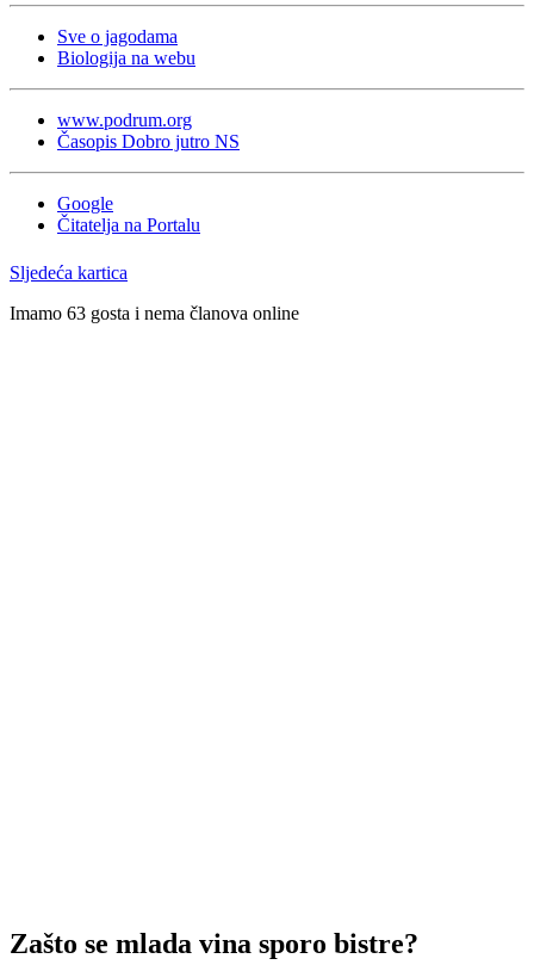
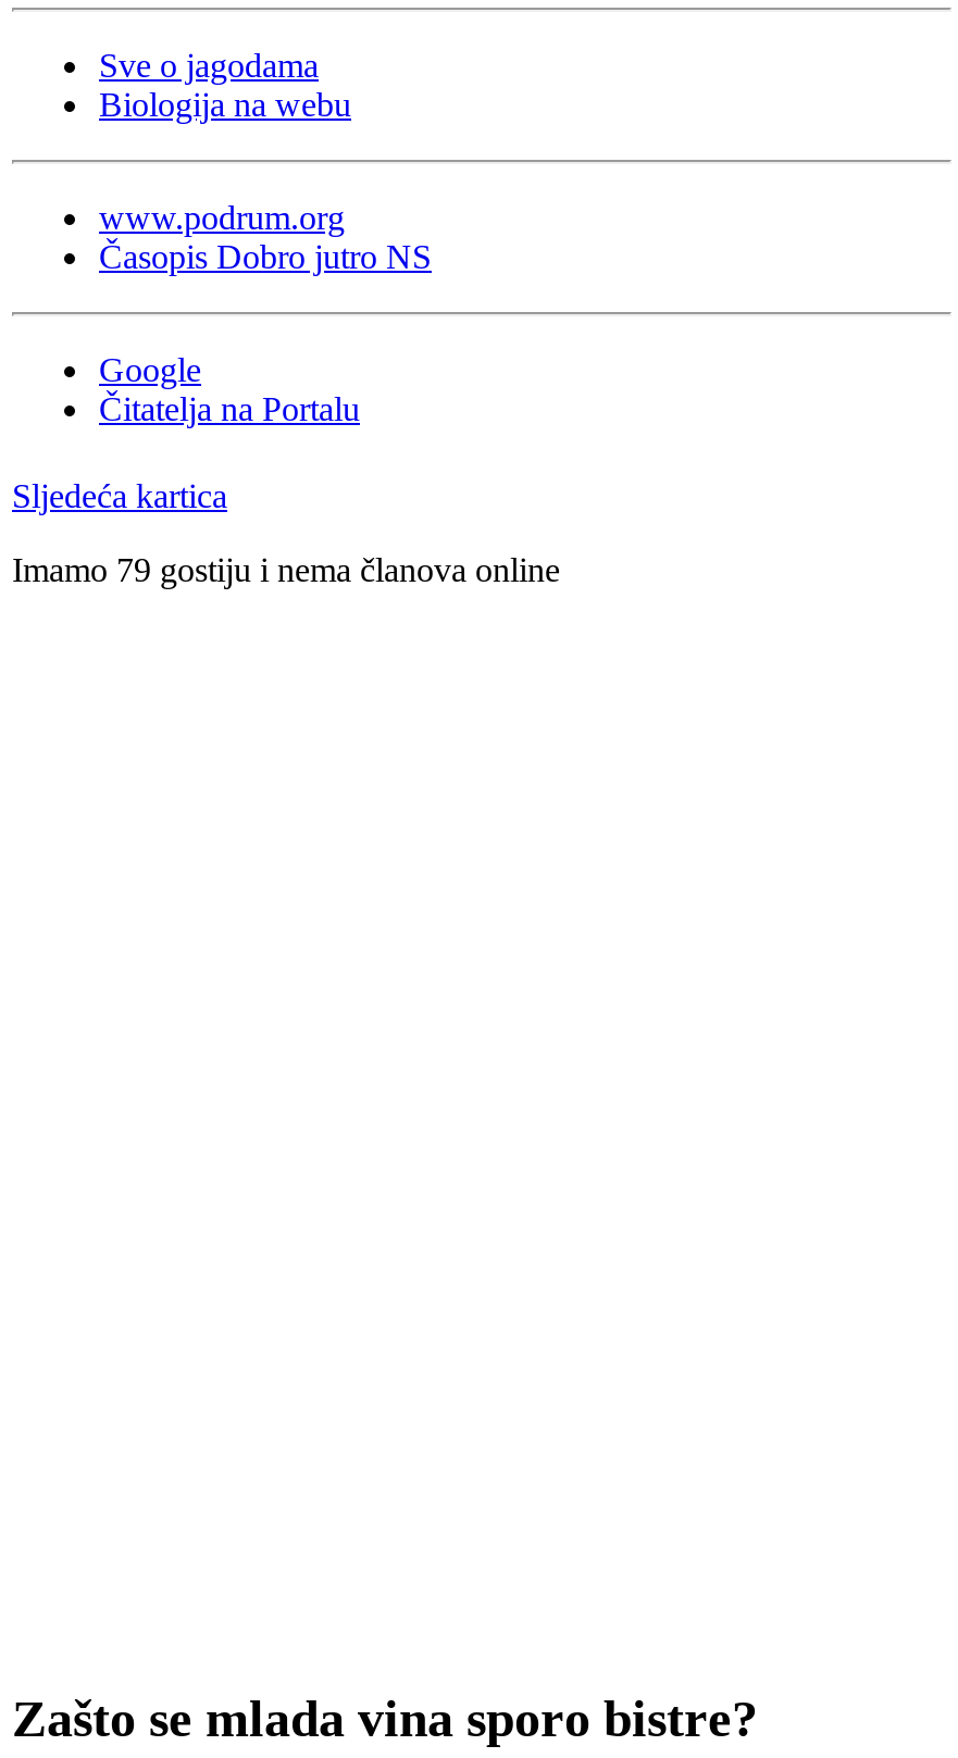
- Imamo 63 gosta i nema članova online
+ Imamo 79 gostiju i nema članova online
